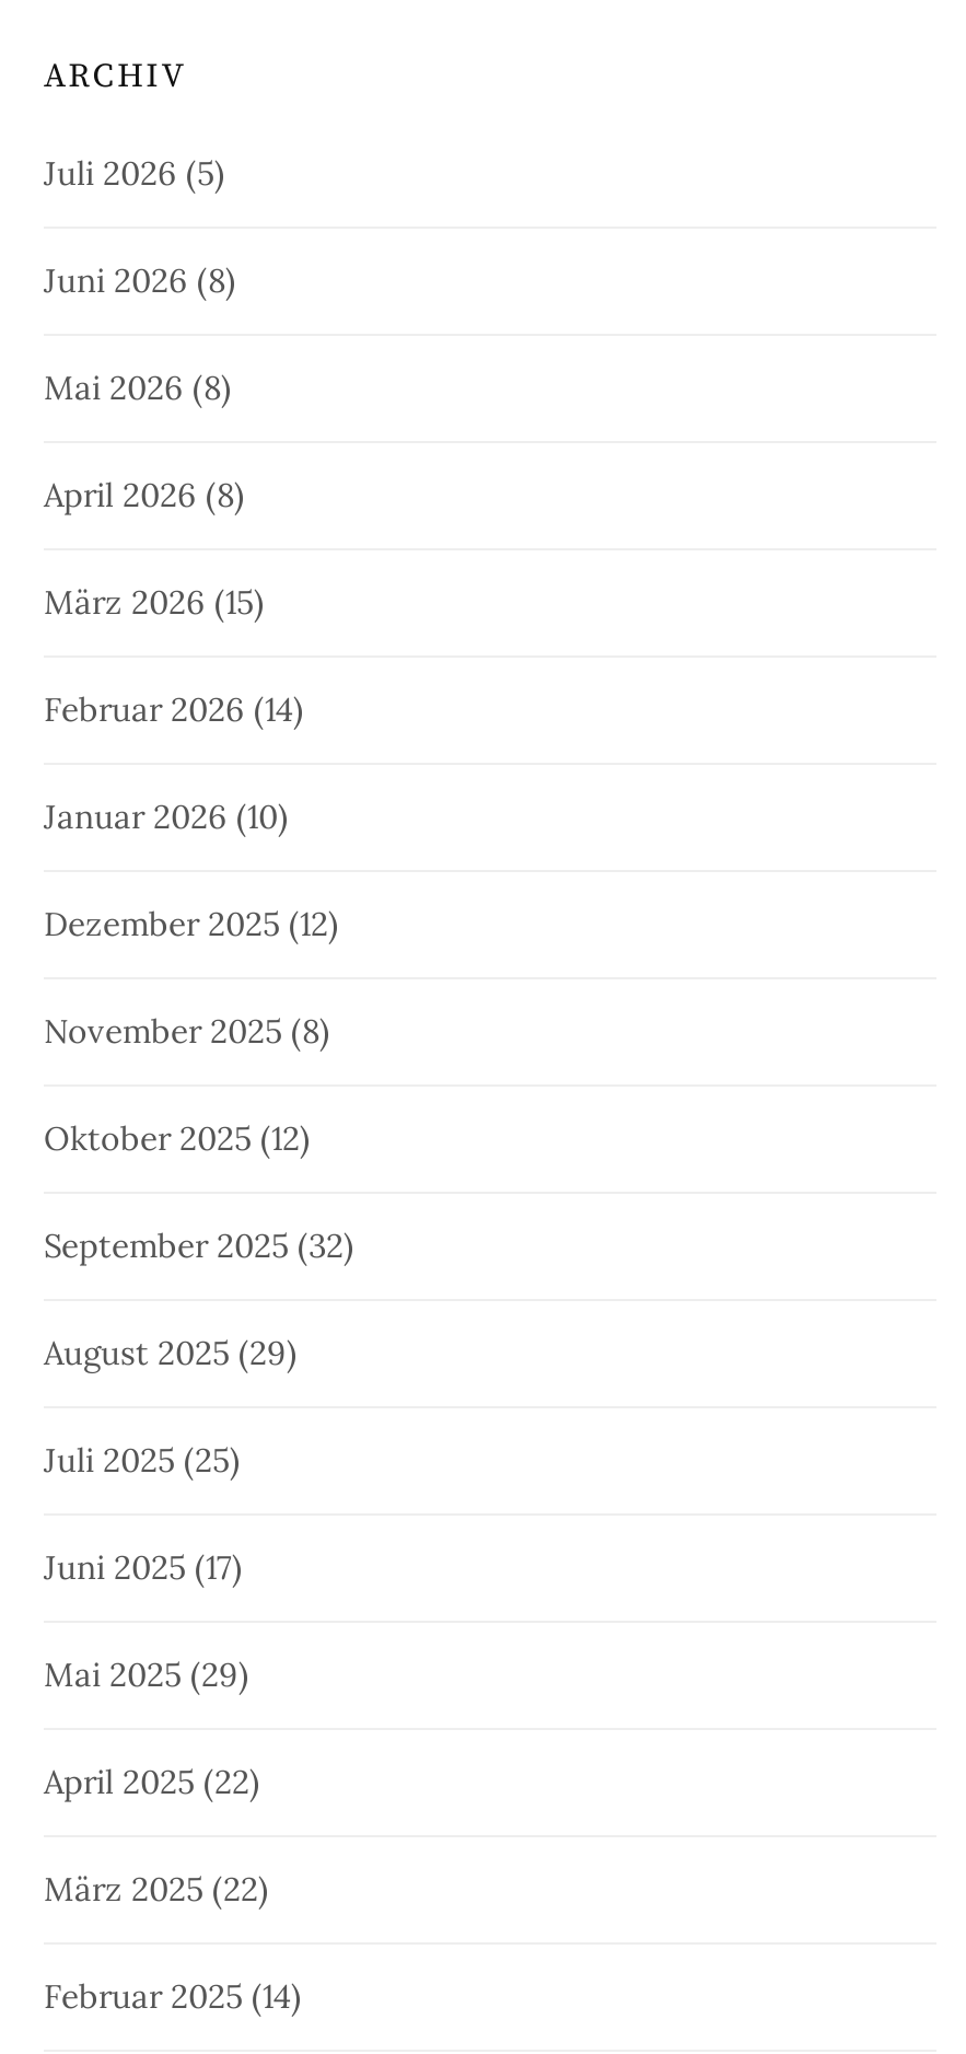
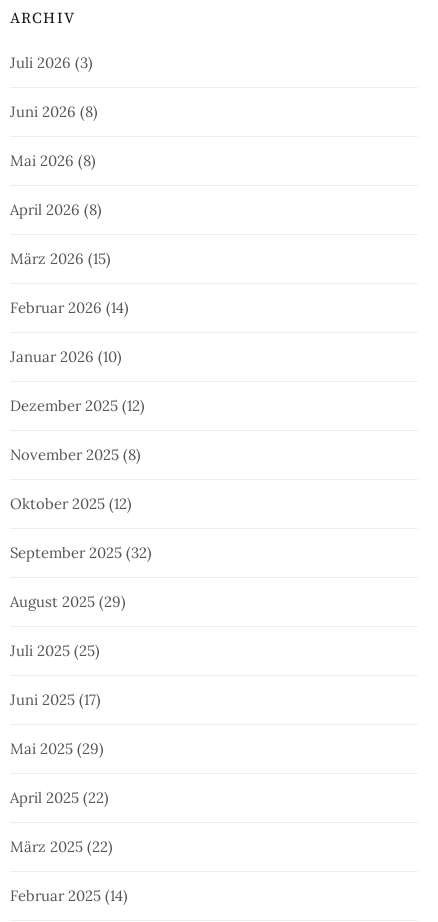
- Juli 2026 (5)
+ Juli 2026 (3)
